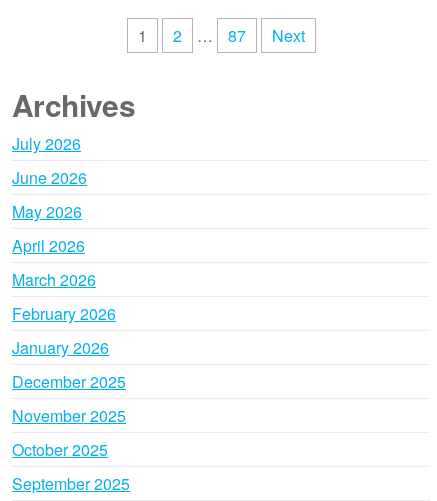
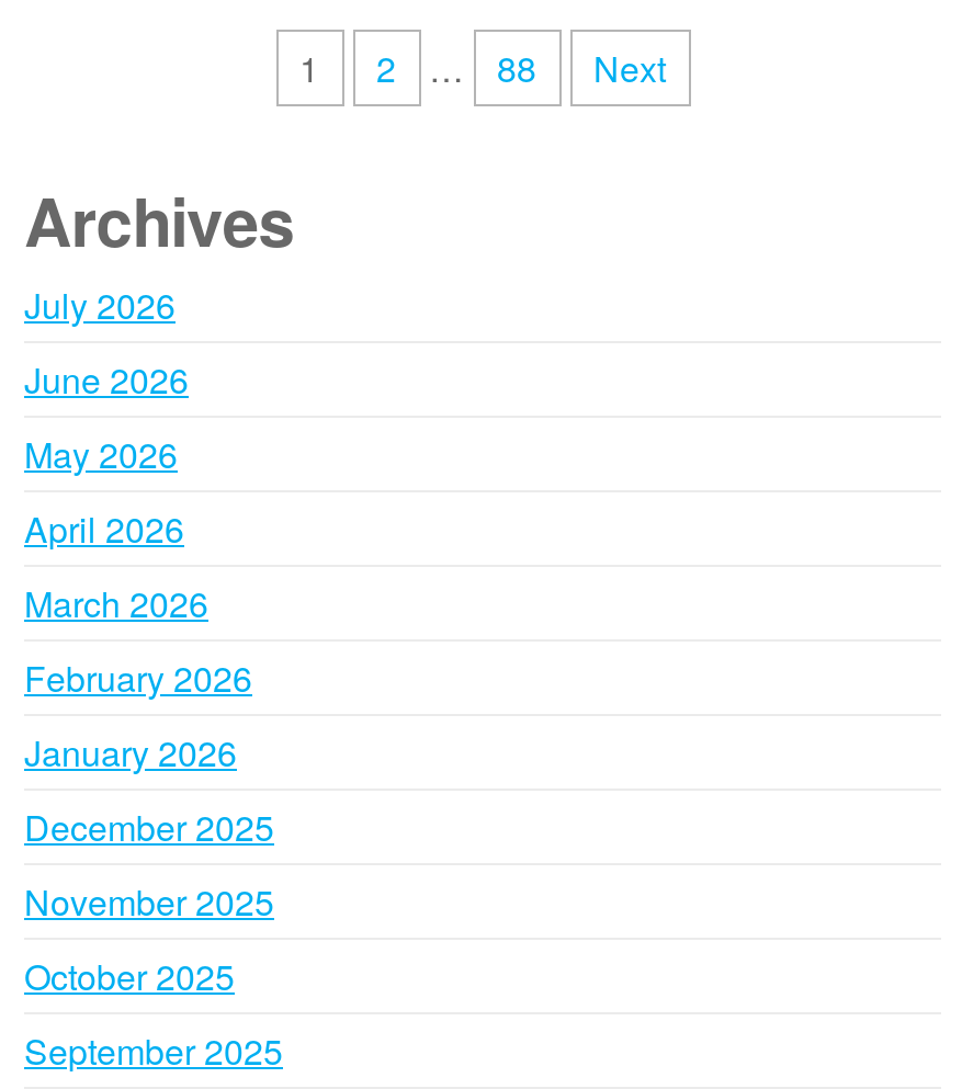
- 87
+ 88
